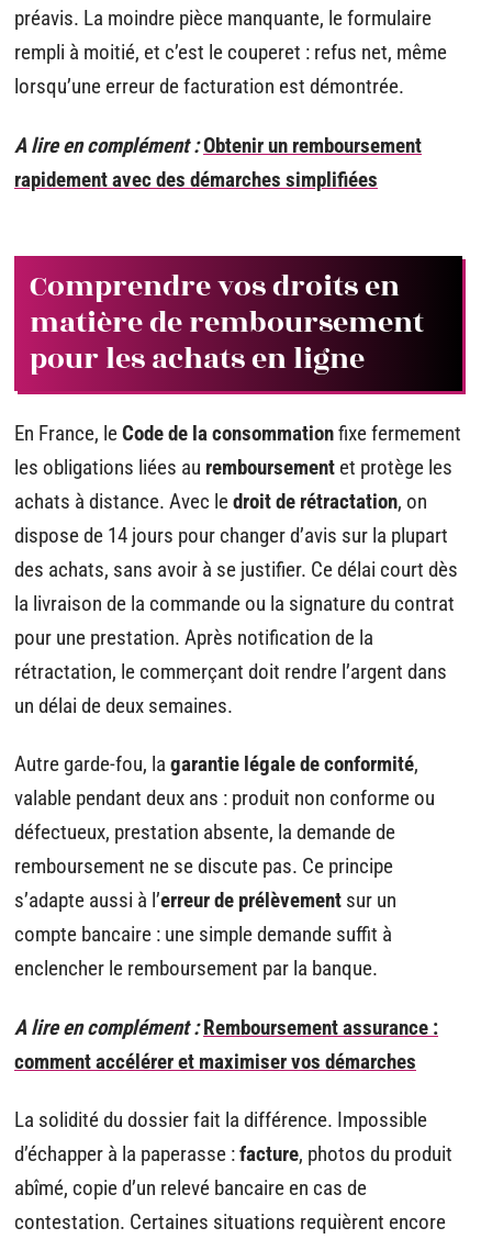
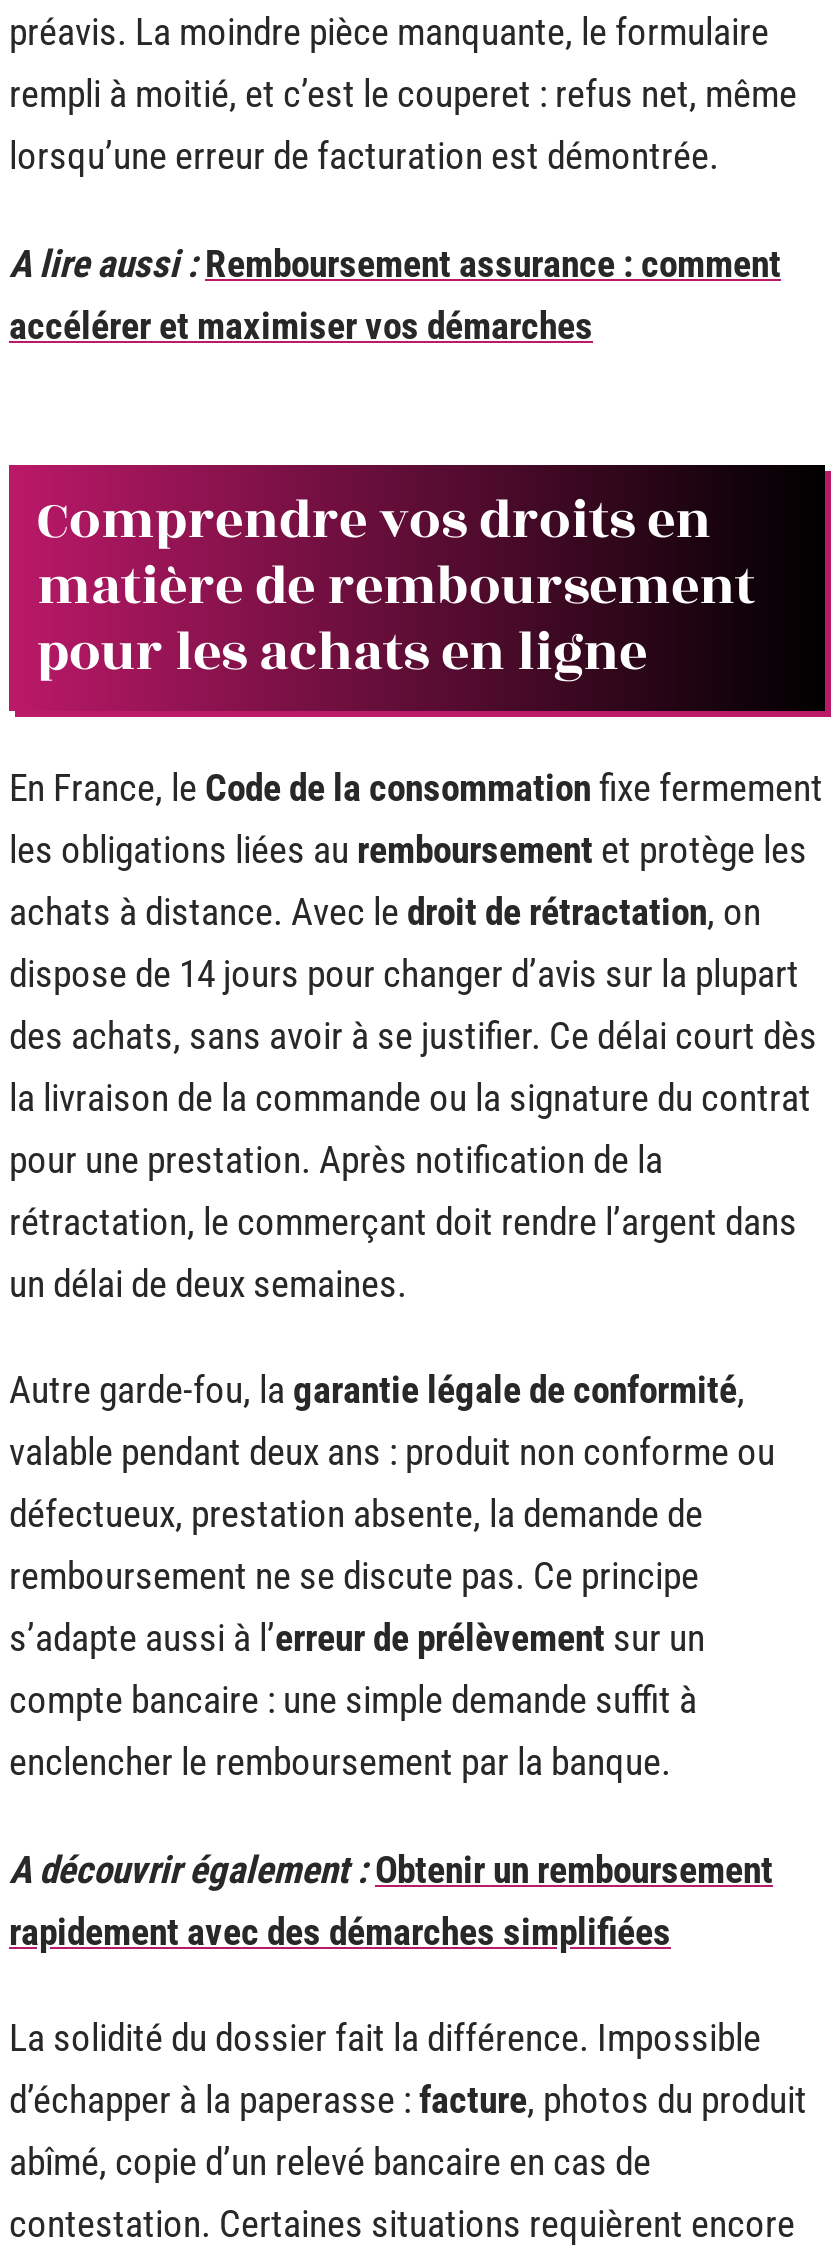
- A lire en complément : Obtenir un remboursement
+ A lire aussi : Remboursement assurance : comment
+ accélérer et maximiser vos démarches

moved down: rapidement avec des démarches simplifiées

- A lire en complément : Remboursement assurance :
- comment accélérer et maximiser vos démarches
+ A découvrir également : Obtenir un remboursement
